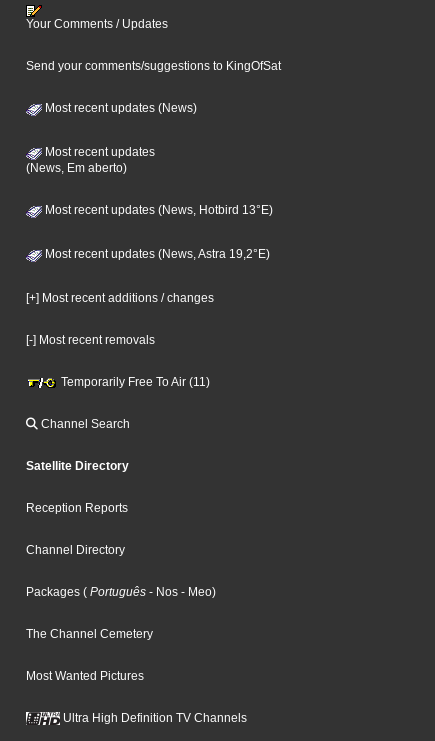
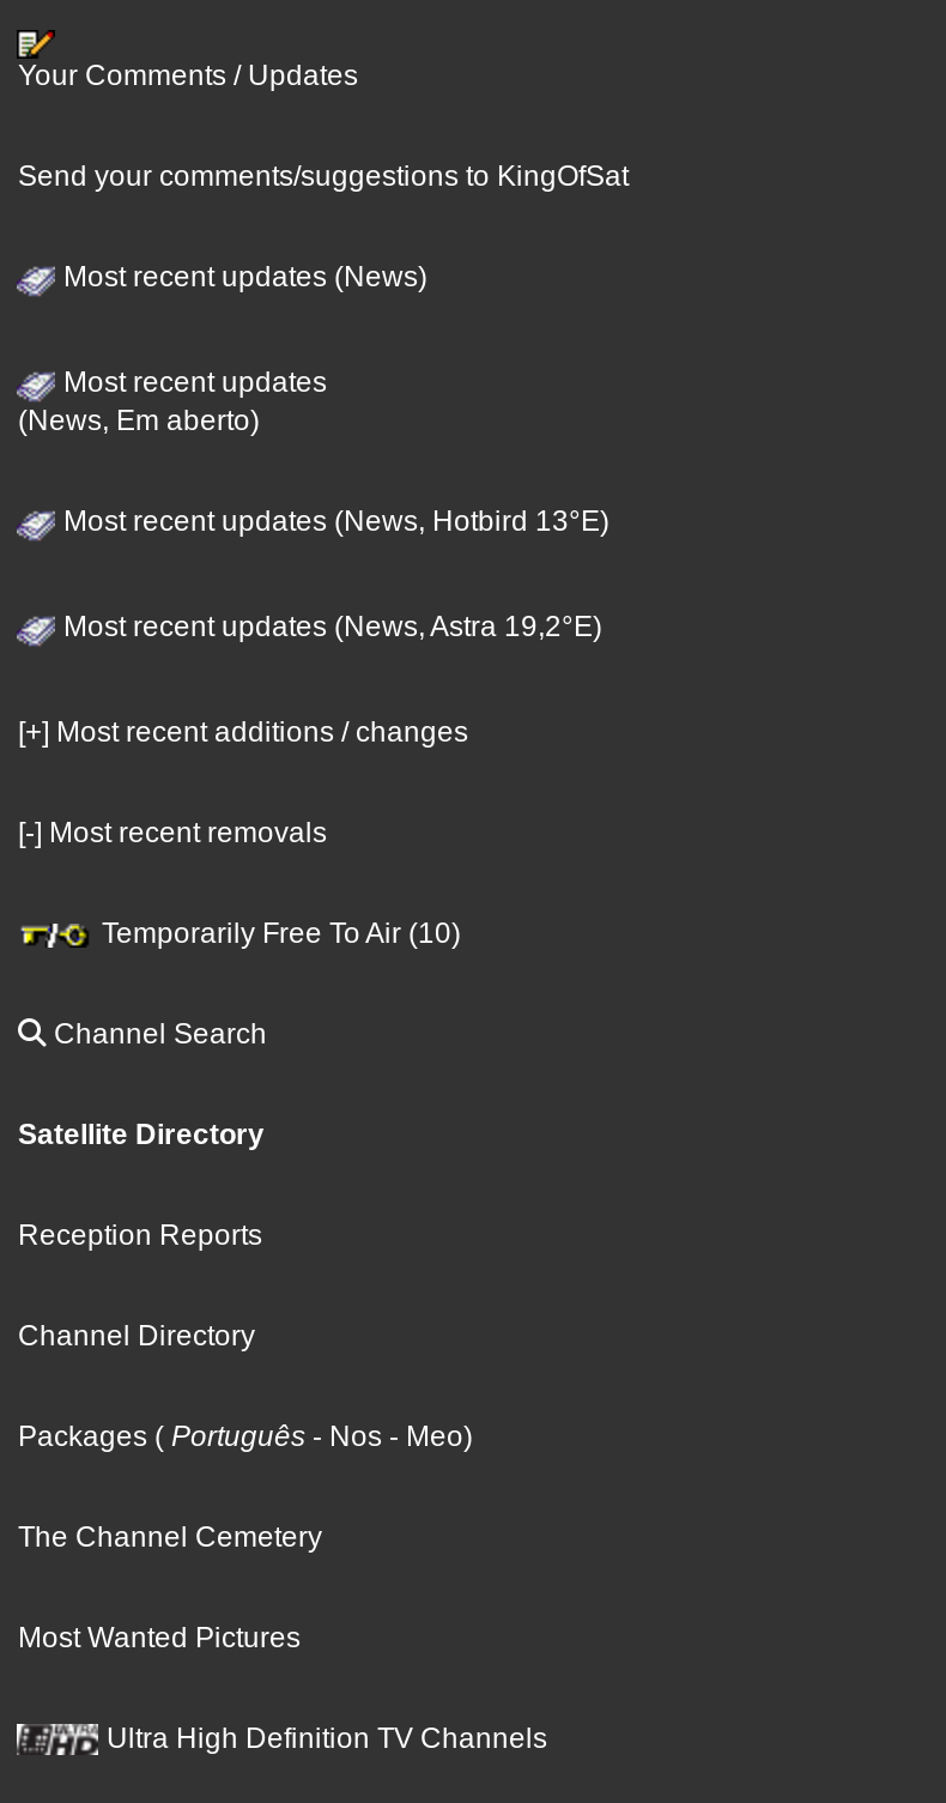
- Temporarily Free To Air (11)
+ Temporarily Free To Air (10)
